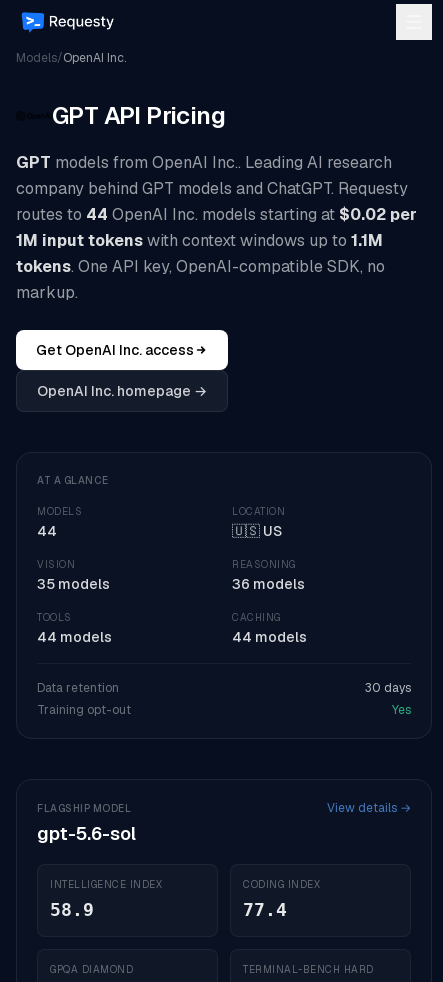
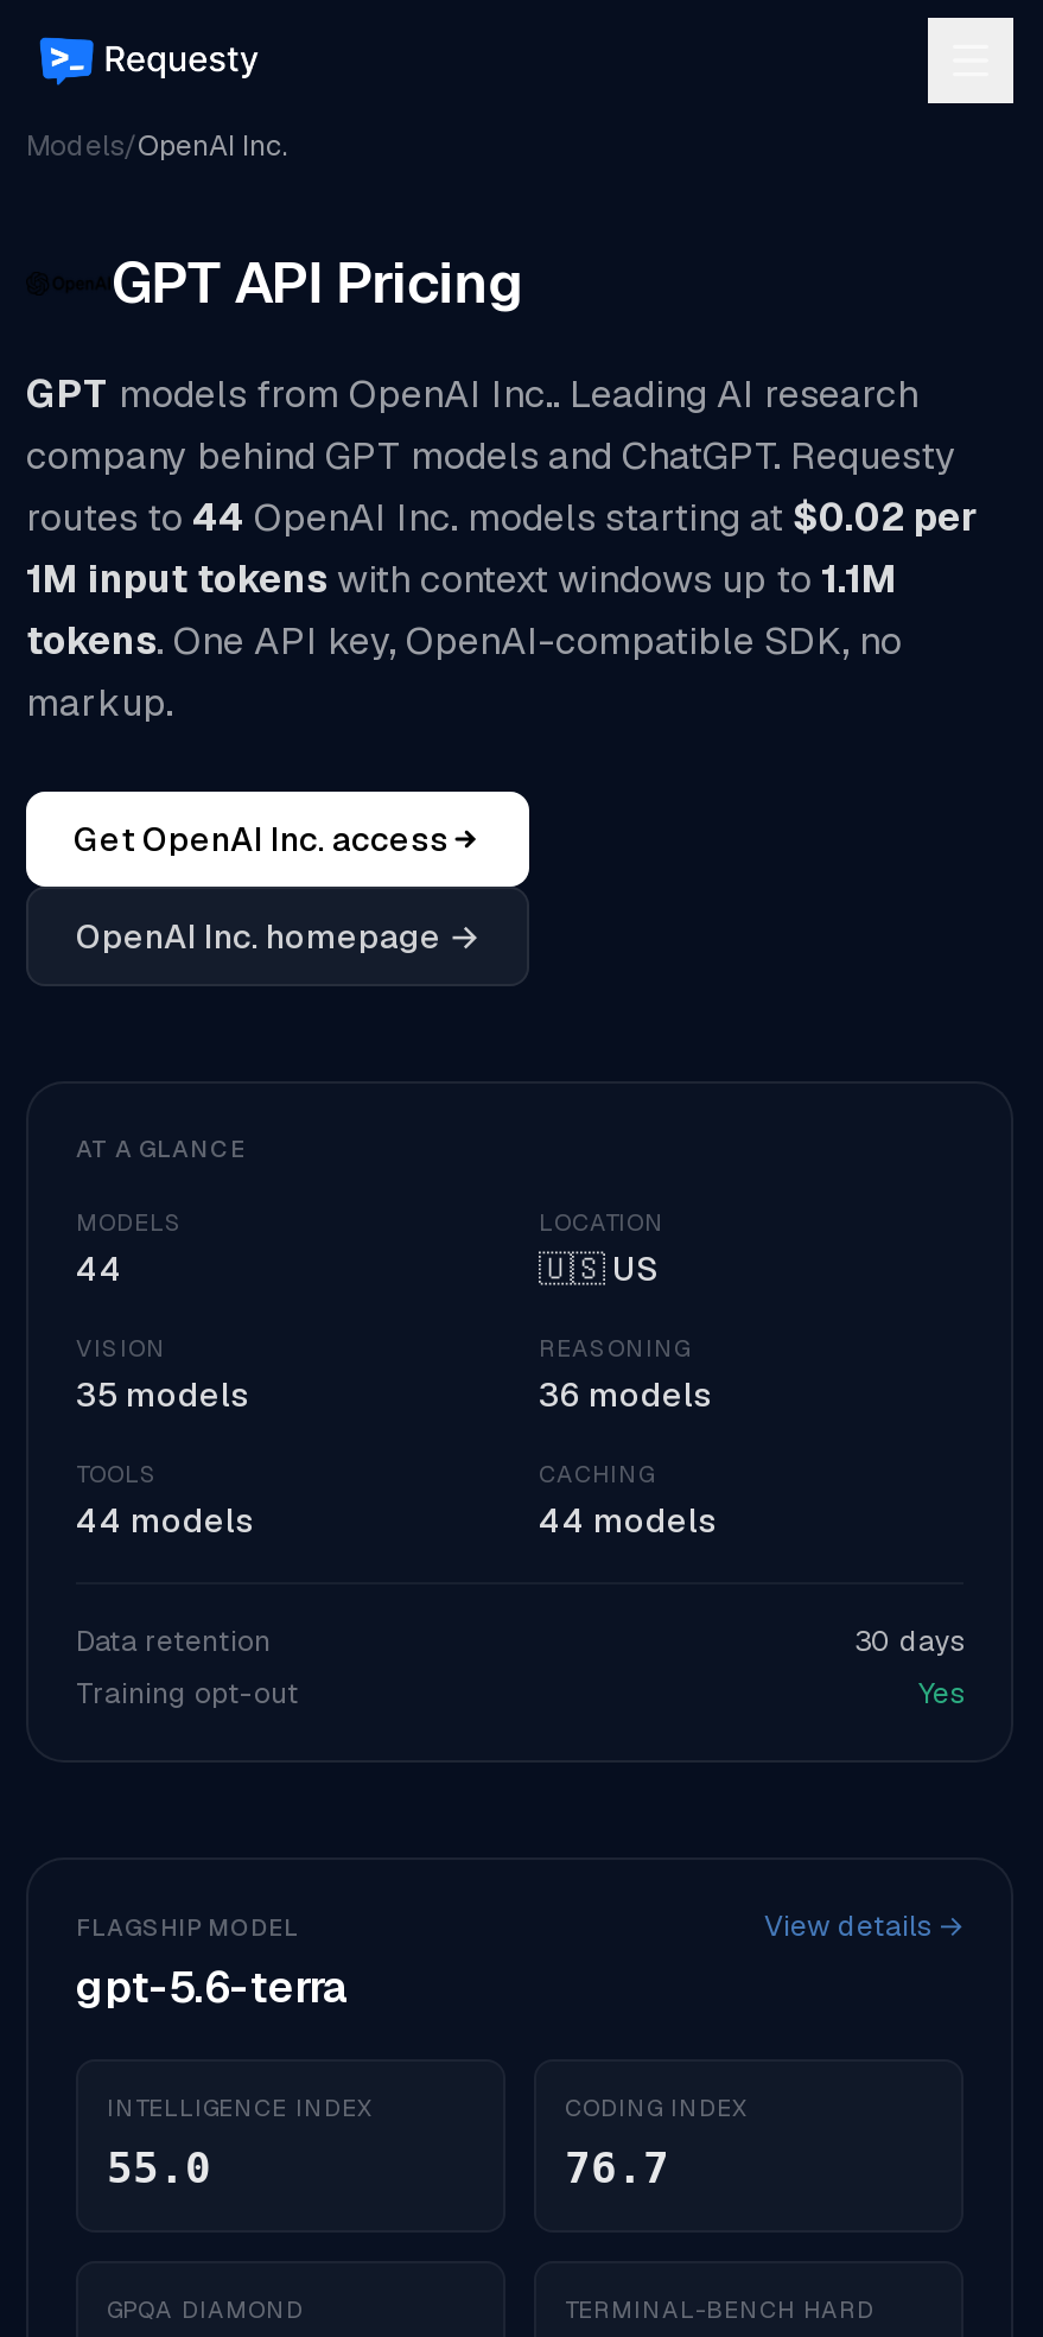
- gpt-5.6-sol
+ gpt-5.6-terra

- 58.9
+ 55.0

- 77.4
+ 76.7
